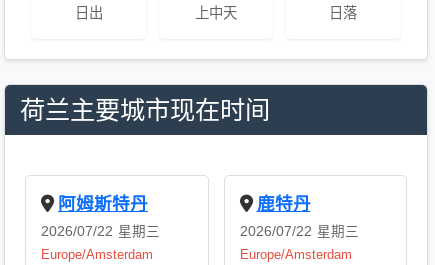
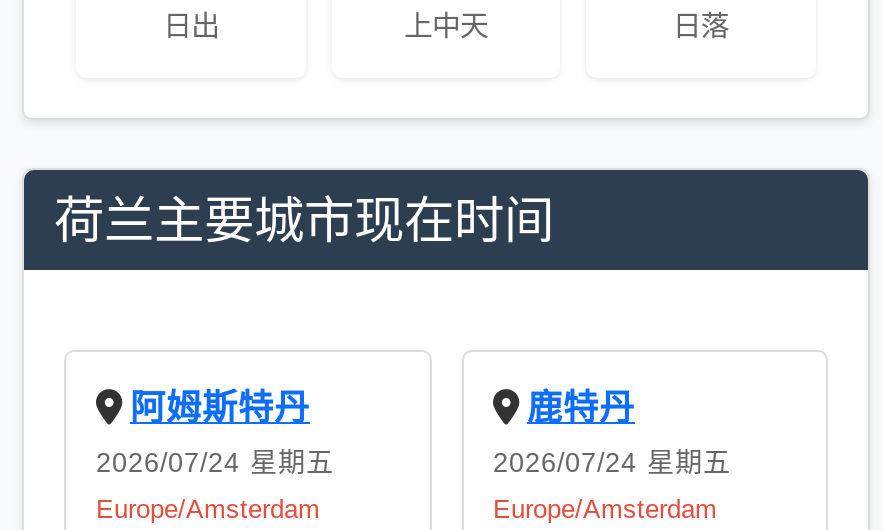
- 2026/07/22 星期三
+ 2026/07/24 星期五

- 2026/07/22 星期三
+ 2026/07/24 星期五
